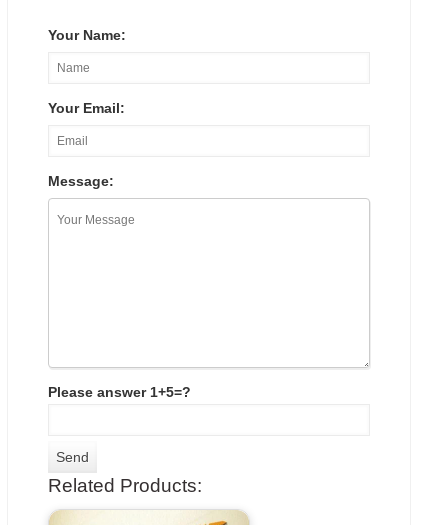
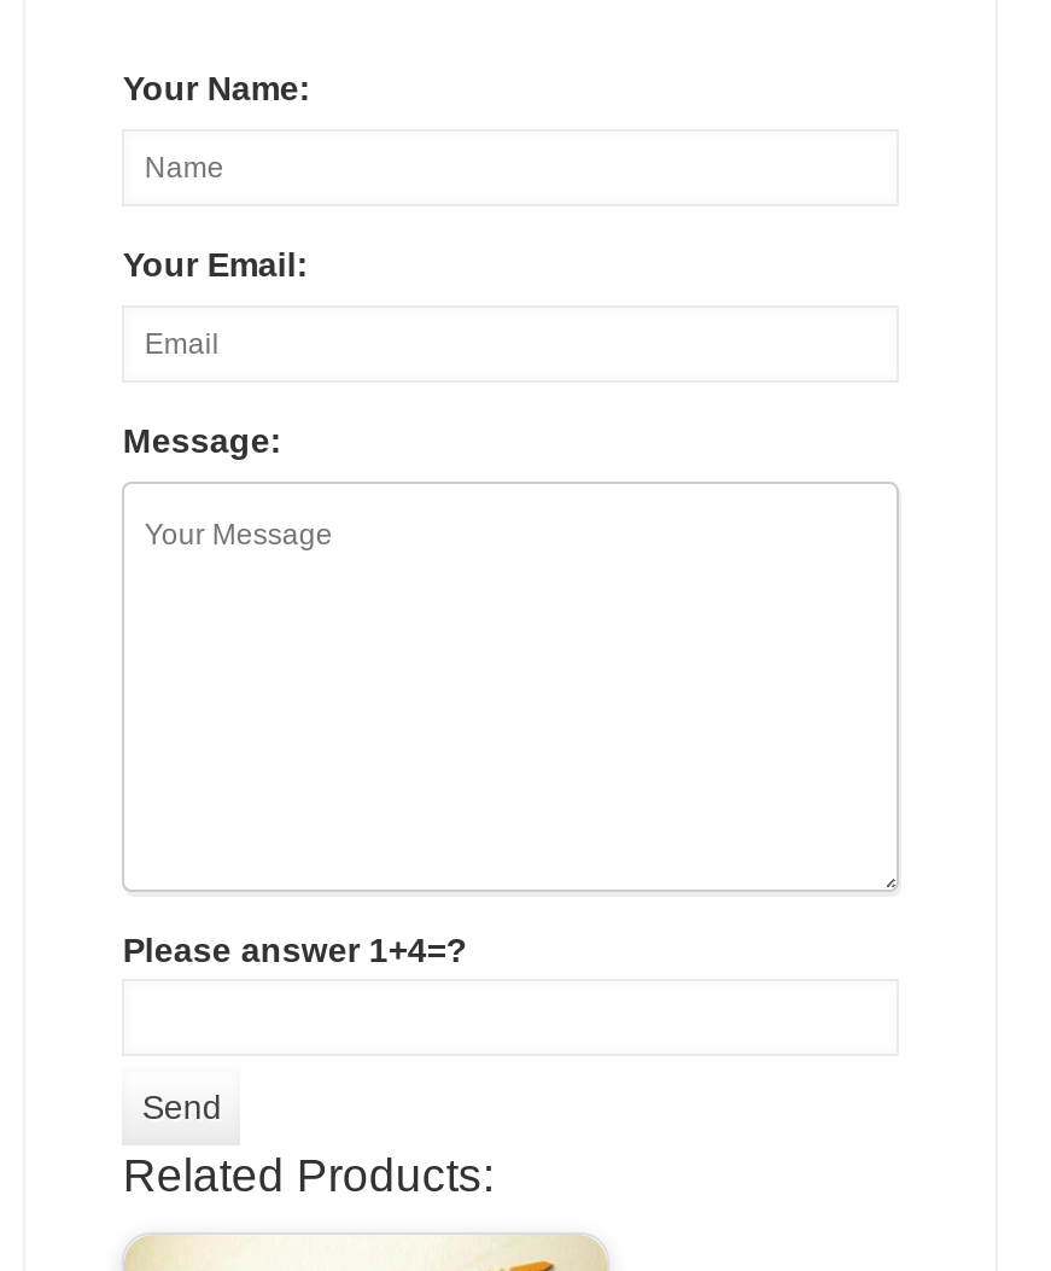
- Please answer 1+5=?
+ Please answer 1+4=?
